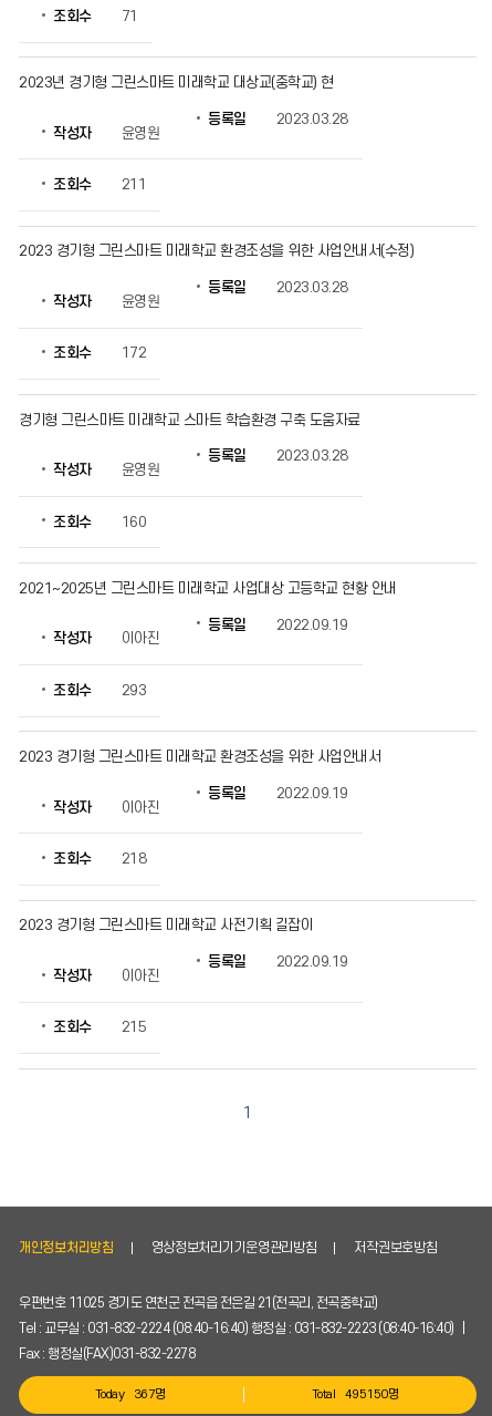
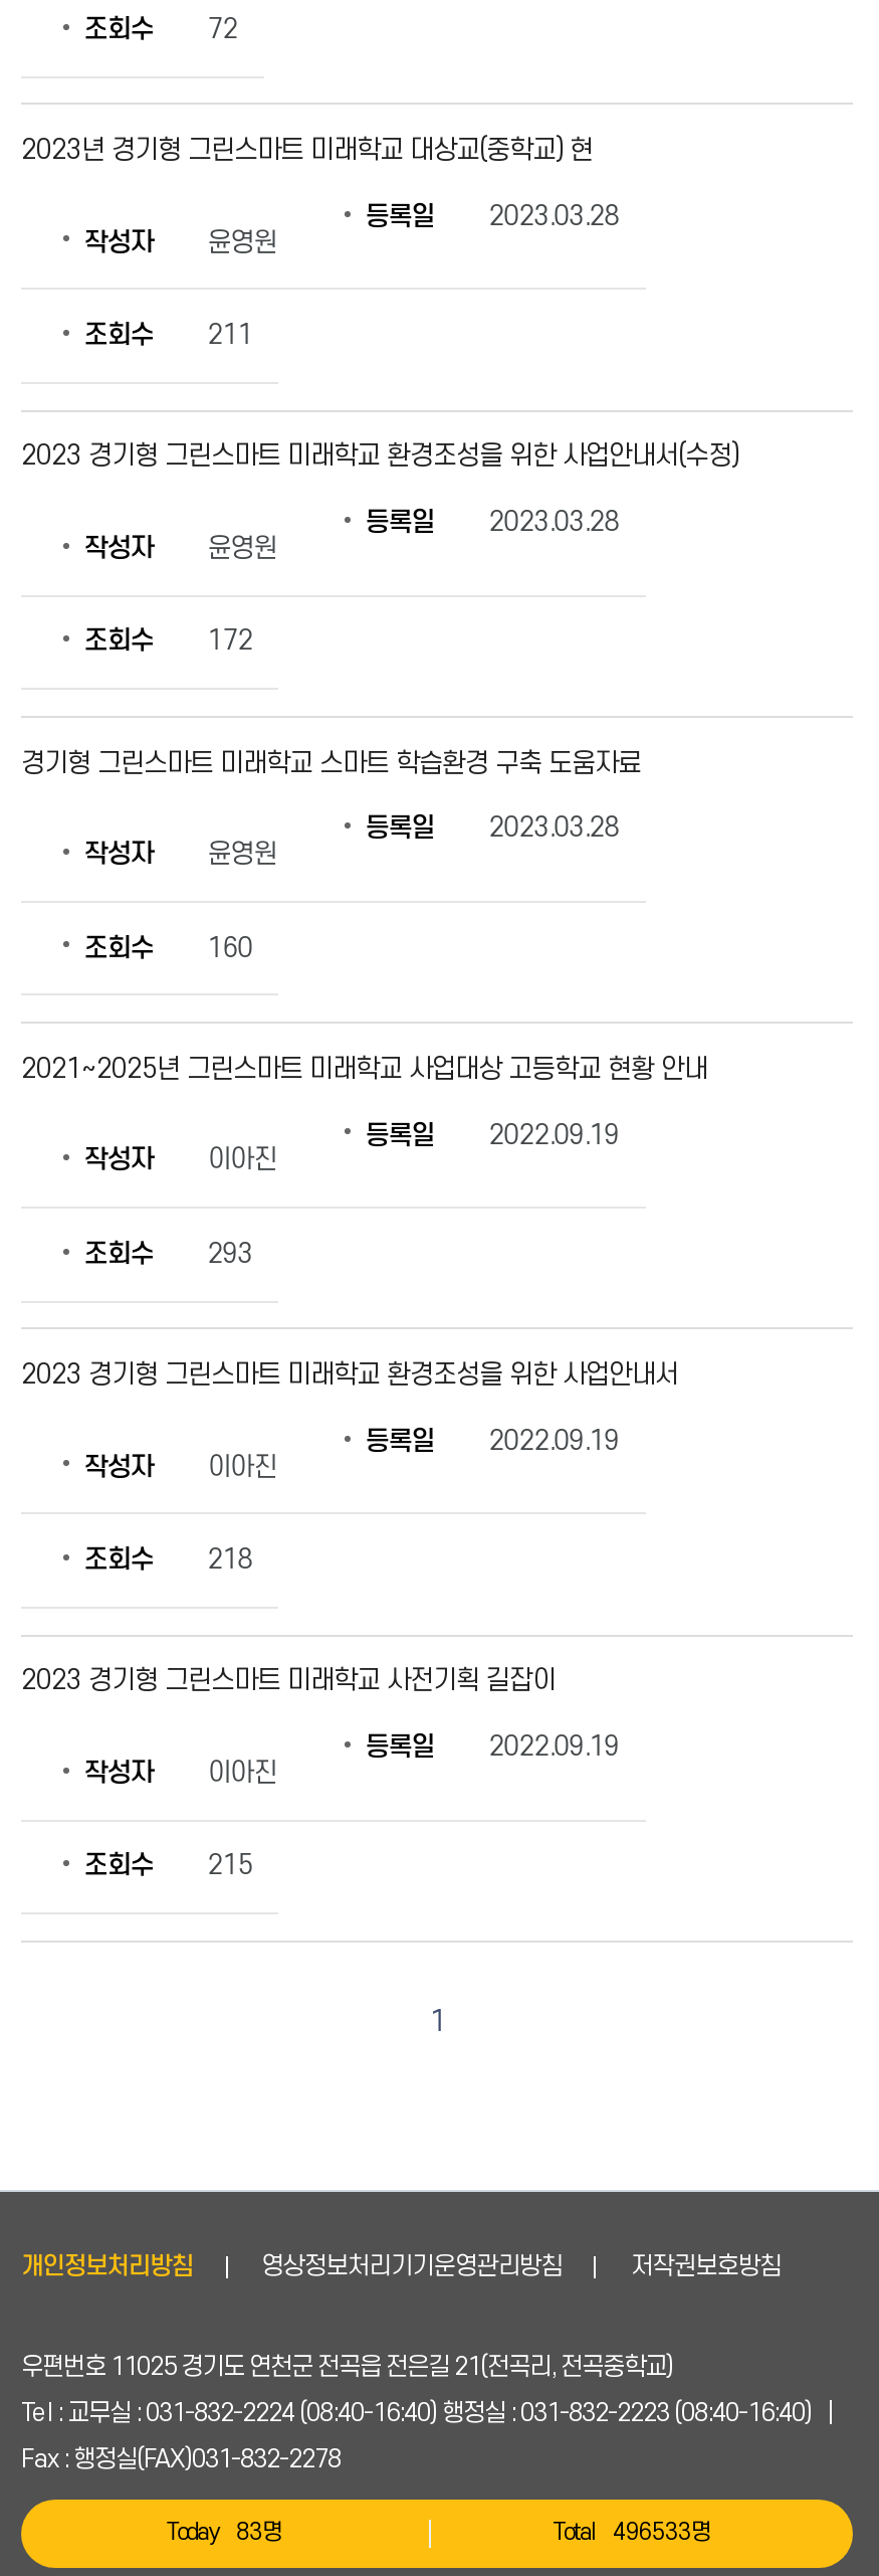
- 71
+ 72

- Today 367명
+ Today 83명

- Total 495150명
+ Total 496533명
